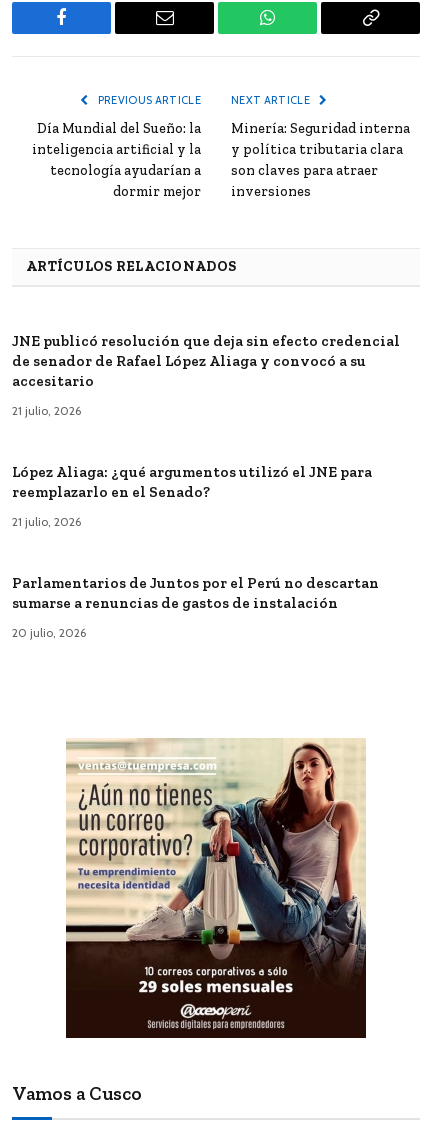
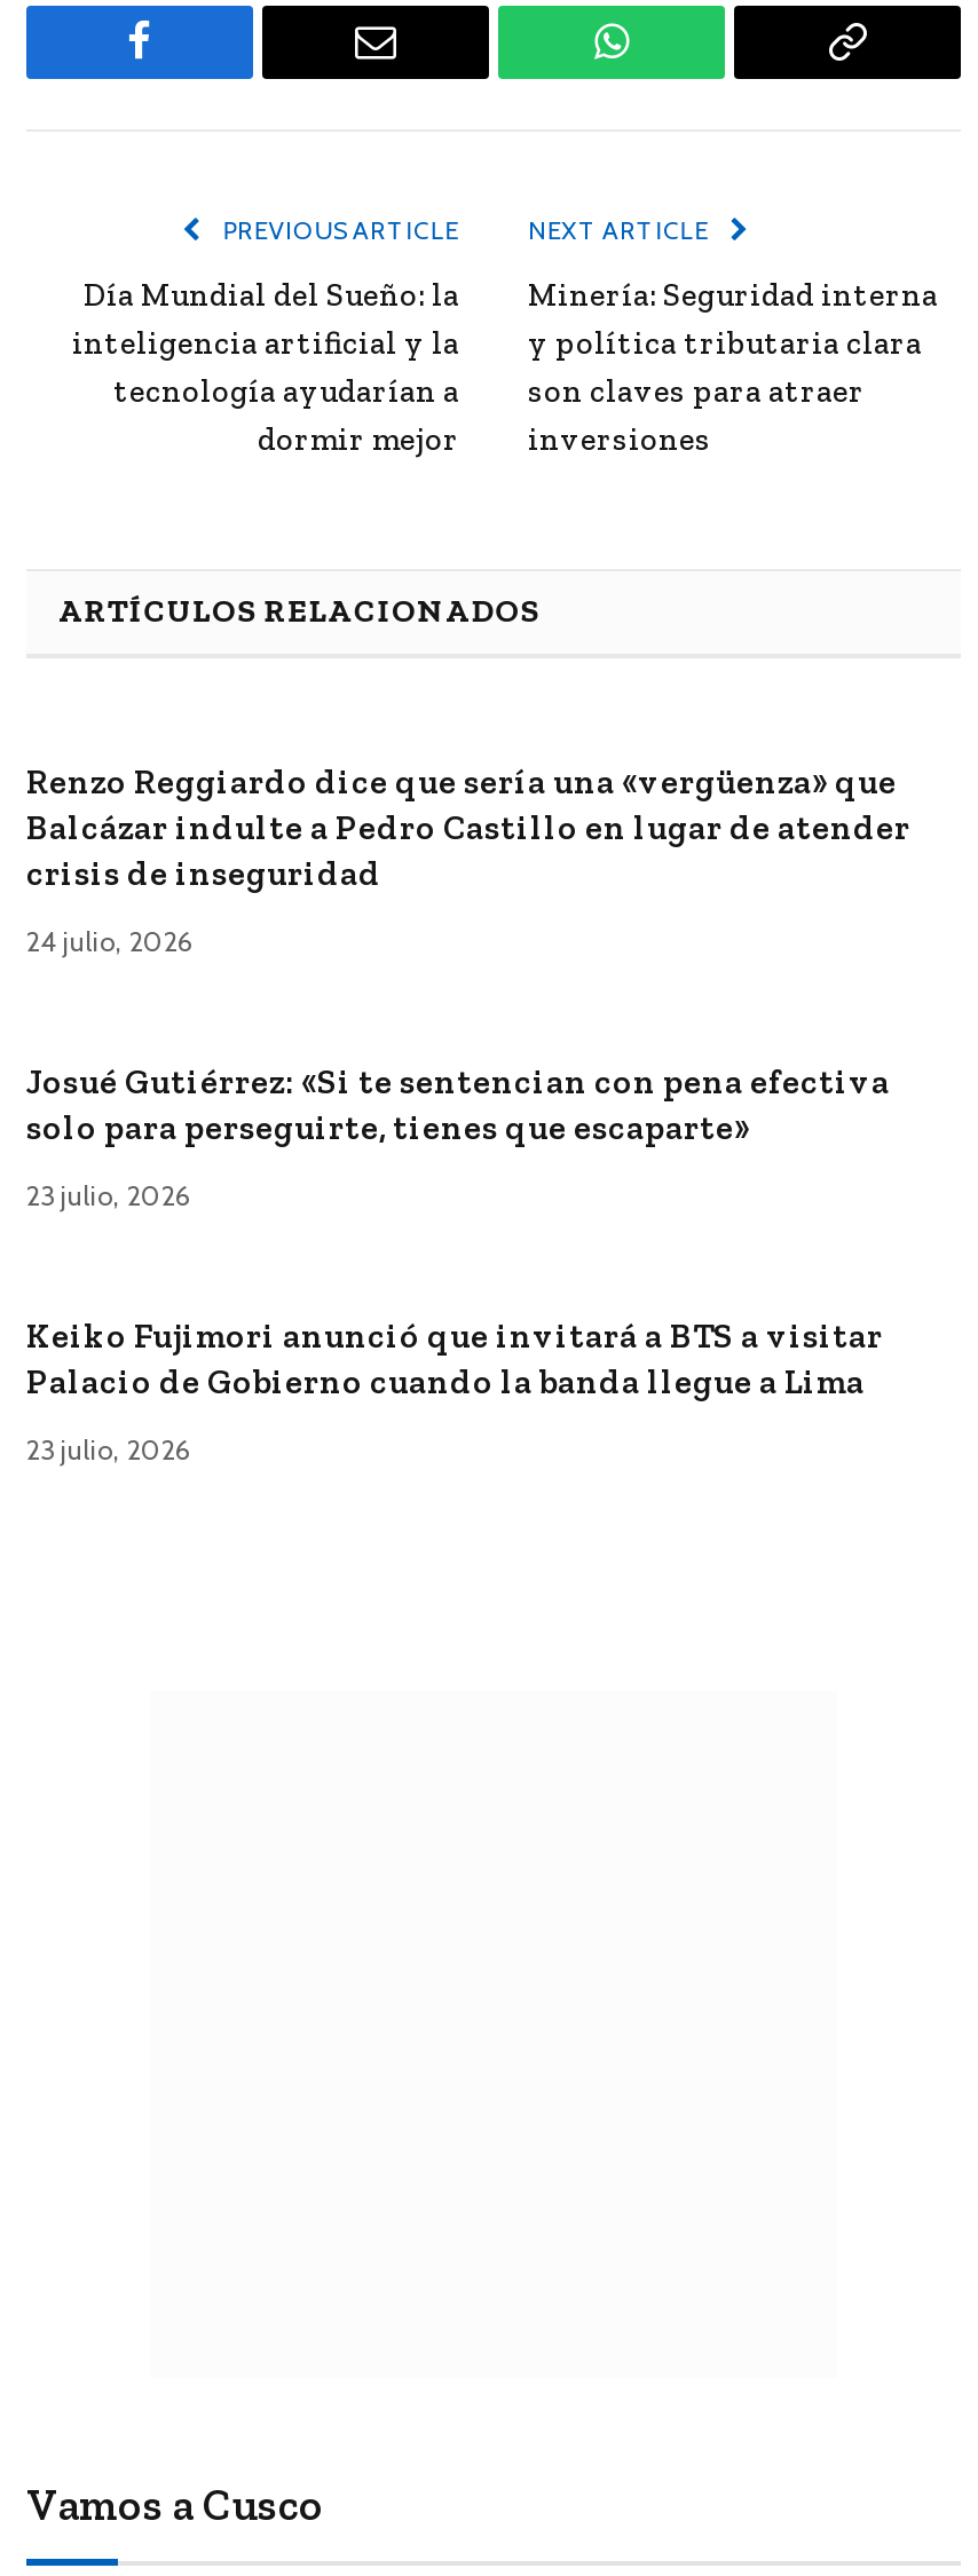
- JNE publicó resolución que deja sin efecto credencial
- de senador de Rafael López Aliaga y convocó a su
- accesitario
+ Renzo Reggiardo dice que sería una «vergüenza» que
+ Balcázar indulte a Pedro Castillo en lugar de atender
+ crisis de inseguridad

- 21 julio, 2026
+ 24 julio, 2026

- López Aliaga: ¿qué argumentos utilizó el JNE para
- reemplazarlo en el Senado?
+ Josué Gutiérrez: «Si te sentencian con pena efectiva
+ solo para perseguirte, tienes que escaparte»

- 21 julio, 2026
+ 23 julio, 2026

- Parlamentarios de Juntos por el Perú no descartan
- sumarse a renuncias de gastos de instalación
+ Keiko Fujimori anunció que invitará a BTS a visitar
+ Palacio de Gobierno cuando la banda llegue a Lima

- 20 julio, 2026
+ 23 julio, 2026

- [image]
